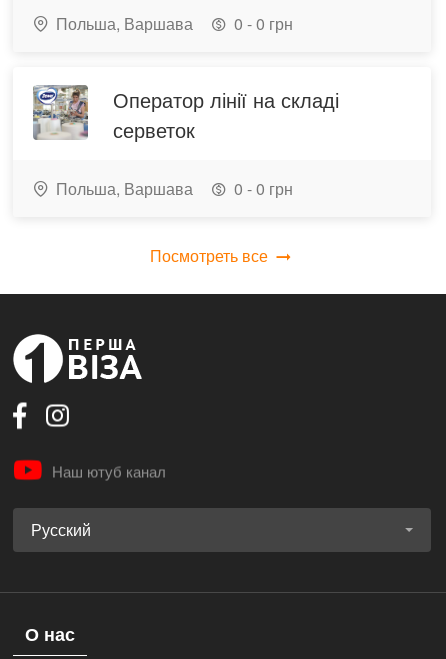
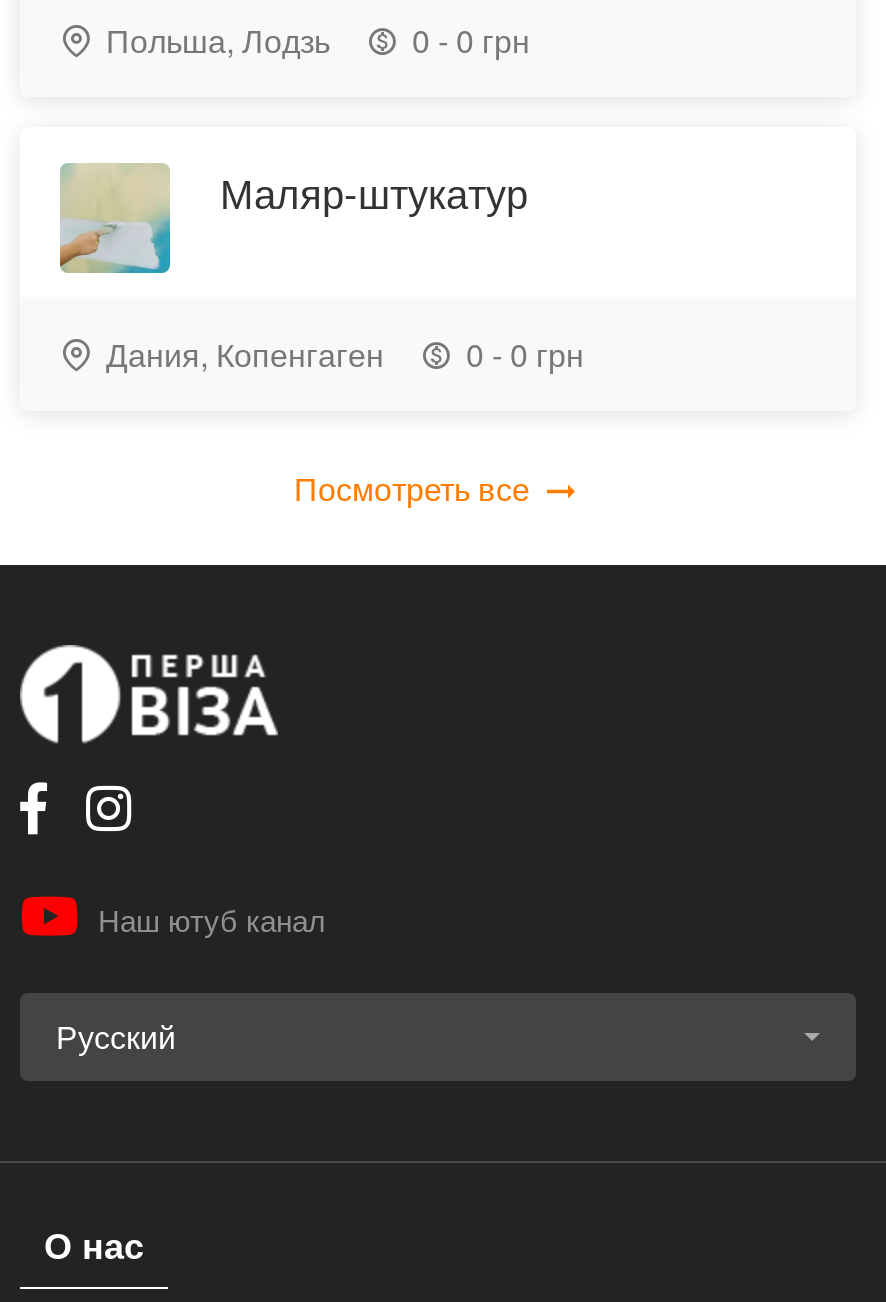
- Польша, Варшава
+ Польша, Лодзь

- [image]
- Оператор лінії на складі
- серветок
+ [image]
+ Маляр-штукатур

- Польша, Варшава
+ Дания, Копенгаген
